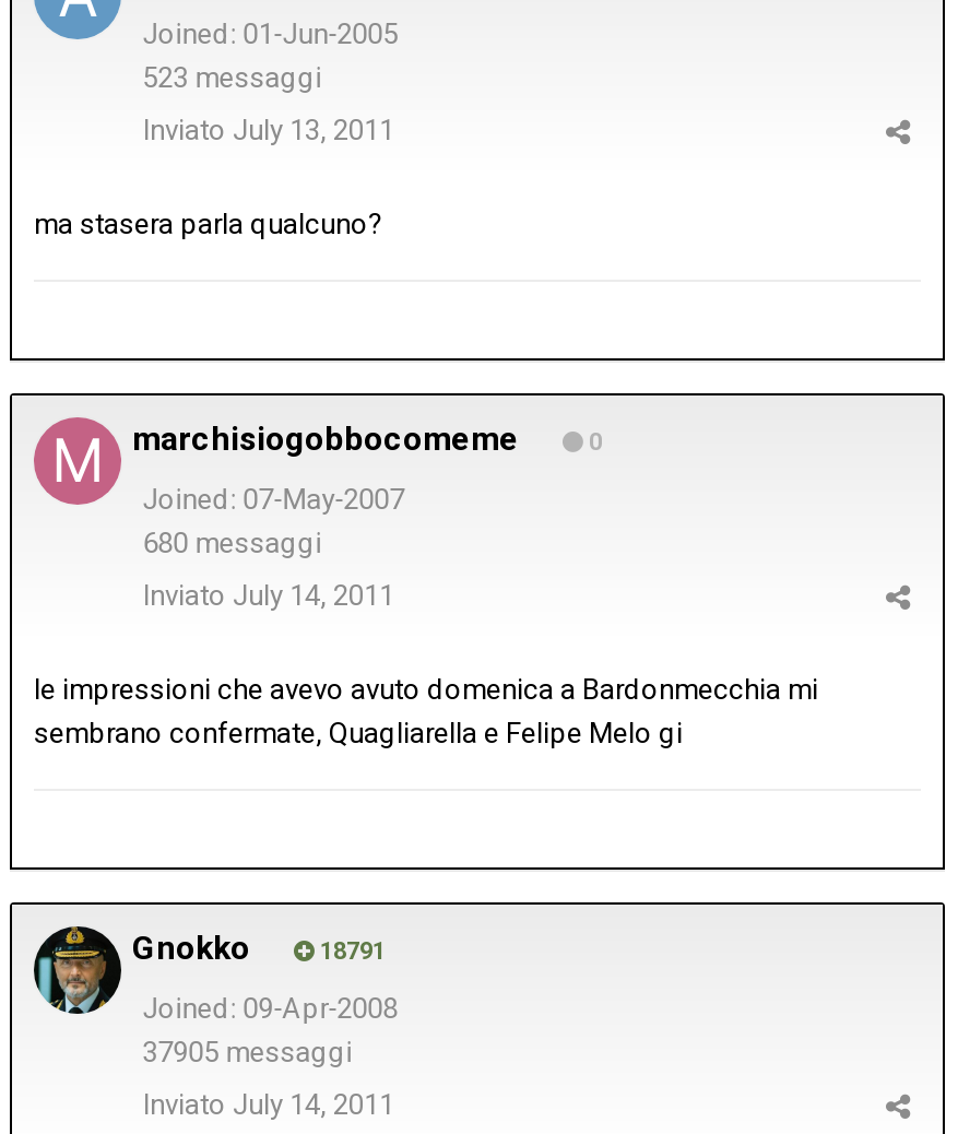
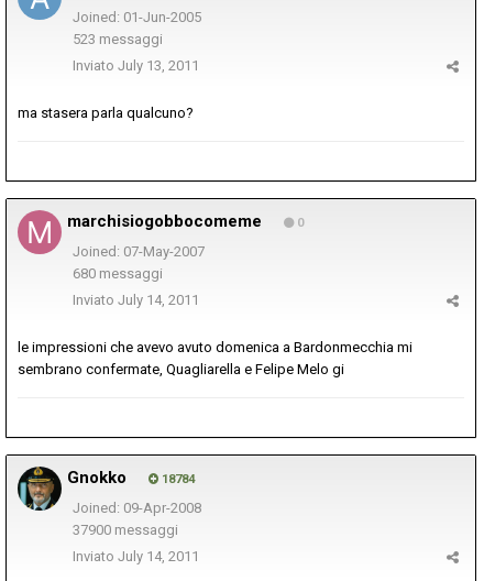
- 18791
+ 18784

- 37905 messaggi
+ 37900 messaggi
